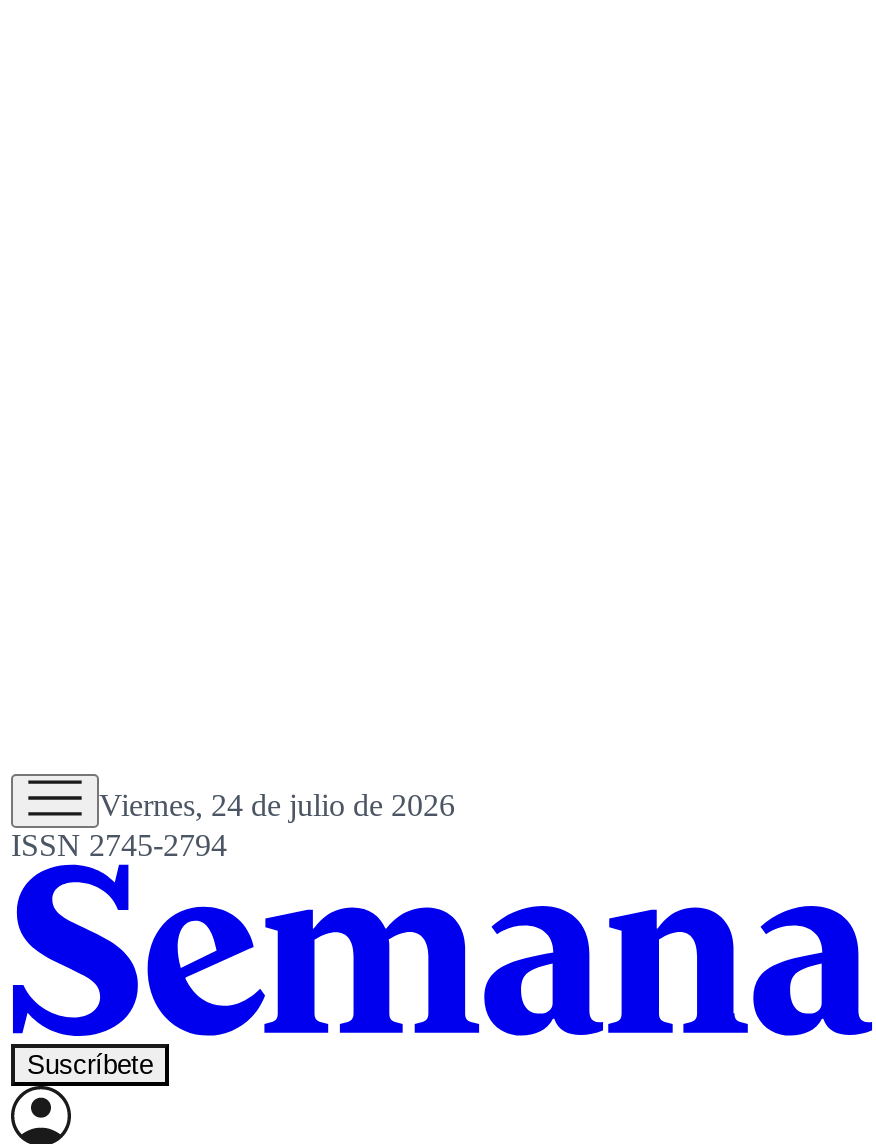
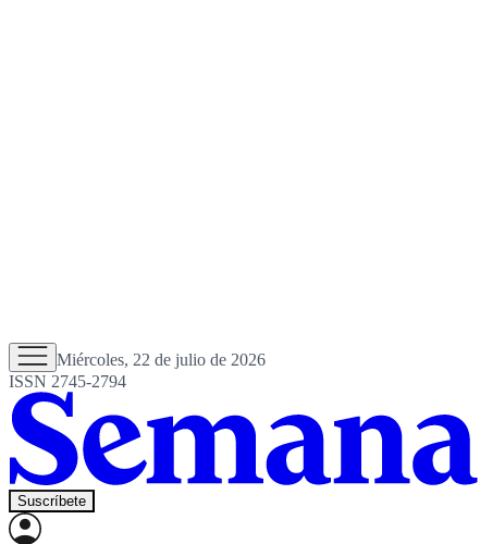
- Viernes, 24 de julio de 2026
+ Miércoles, 22 de julio de 2026
